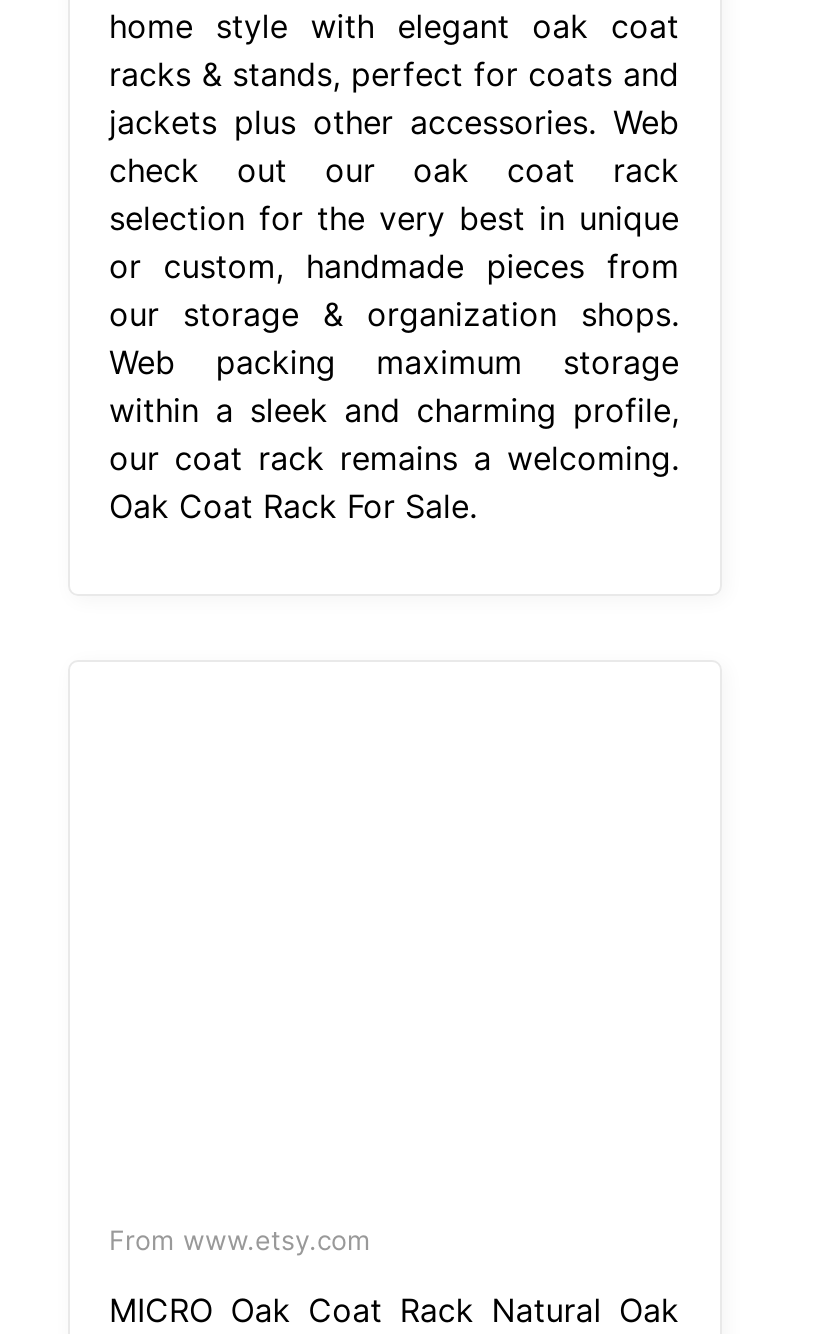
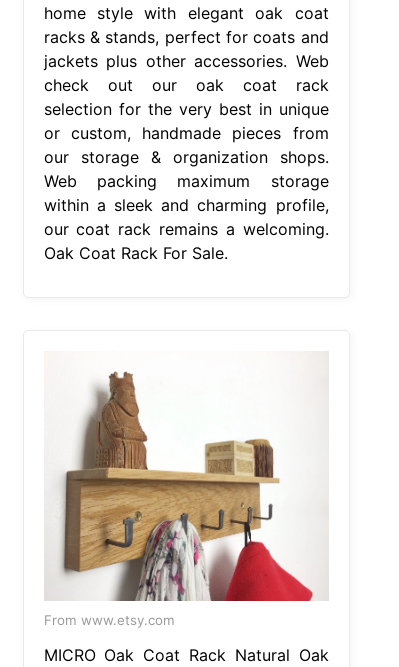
+ [image]
